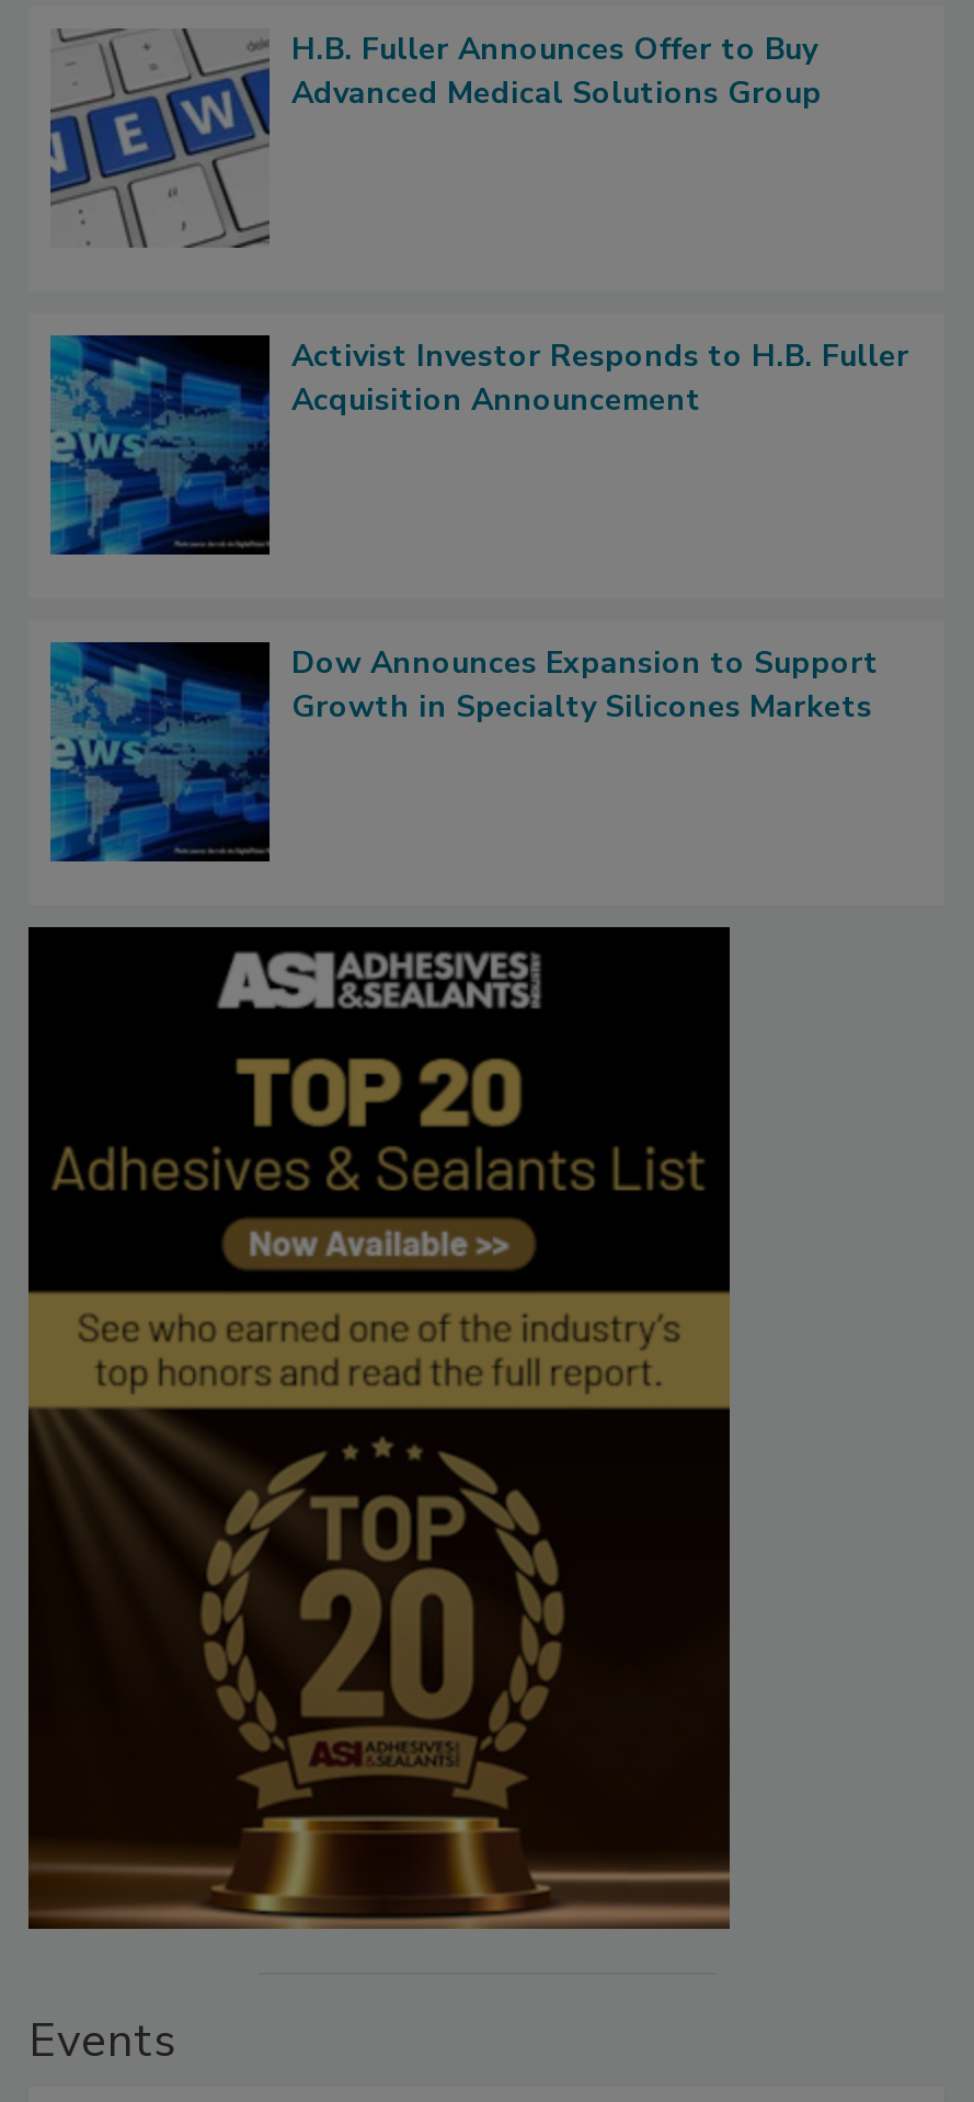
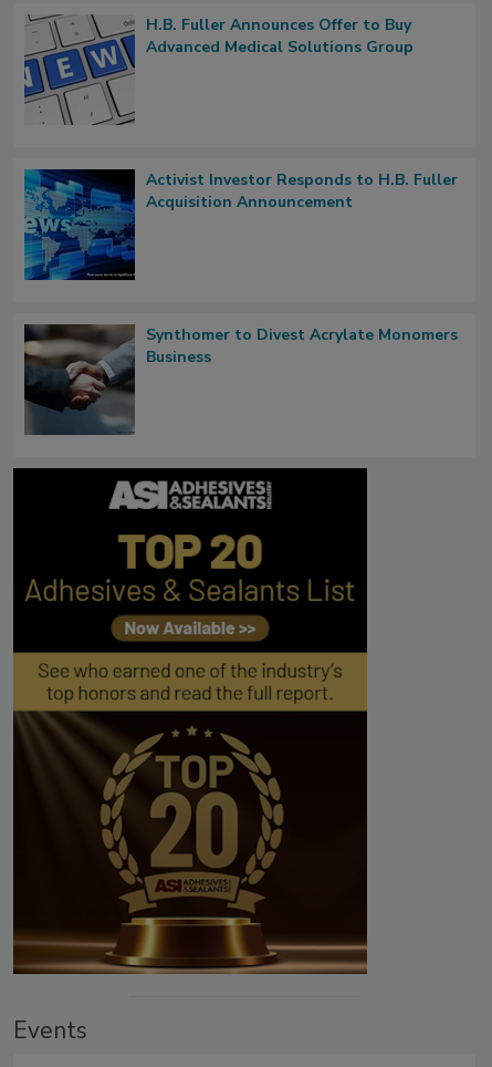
- [image]
- Dow Announces Expansion to Support
- Growth in Specialty Silicones Markets
+ [image]
+ Synthomer to Divest Acrylate Monomers
+ Business
